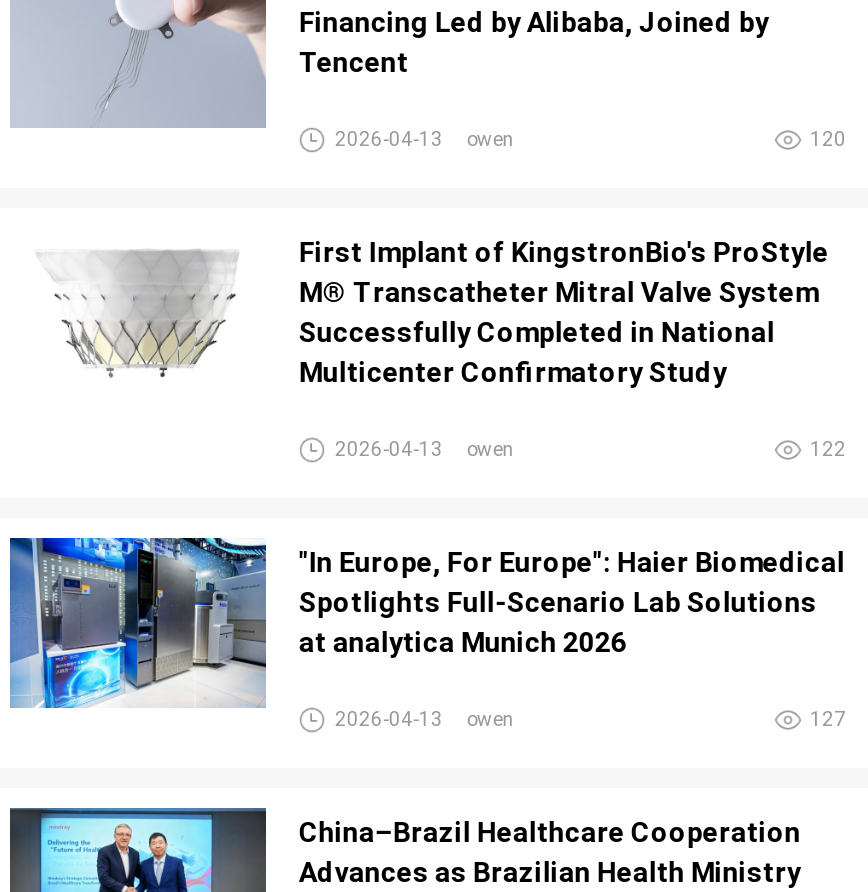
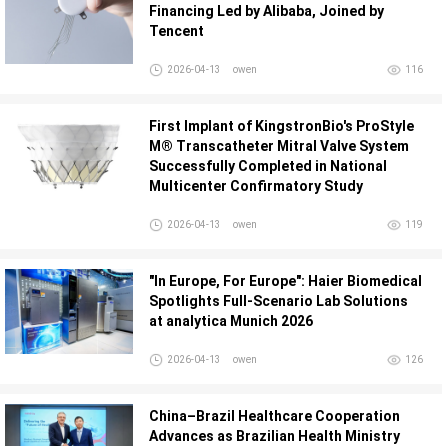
- 120
+ 116

- 122
+ 119

- 127
+ 126
